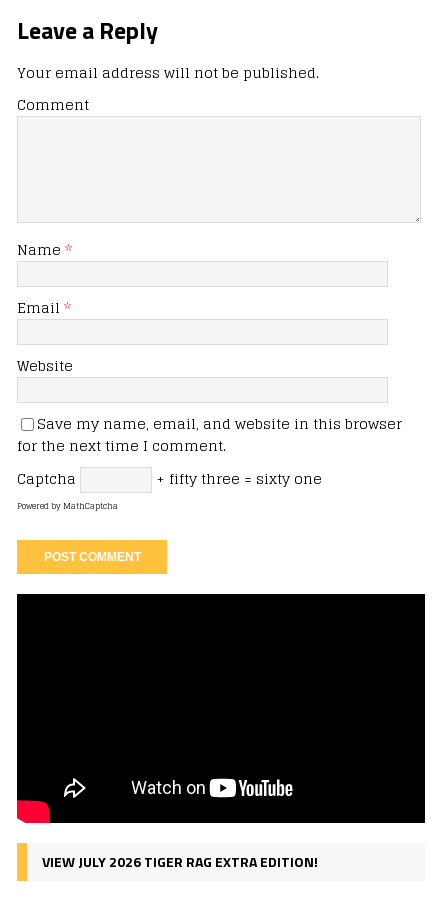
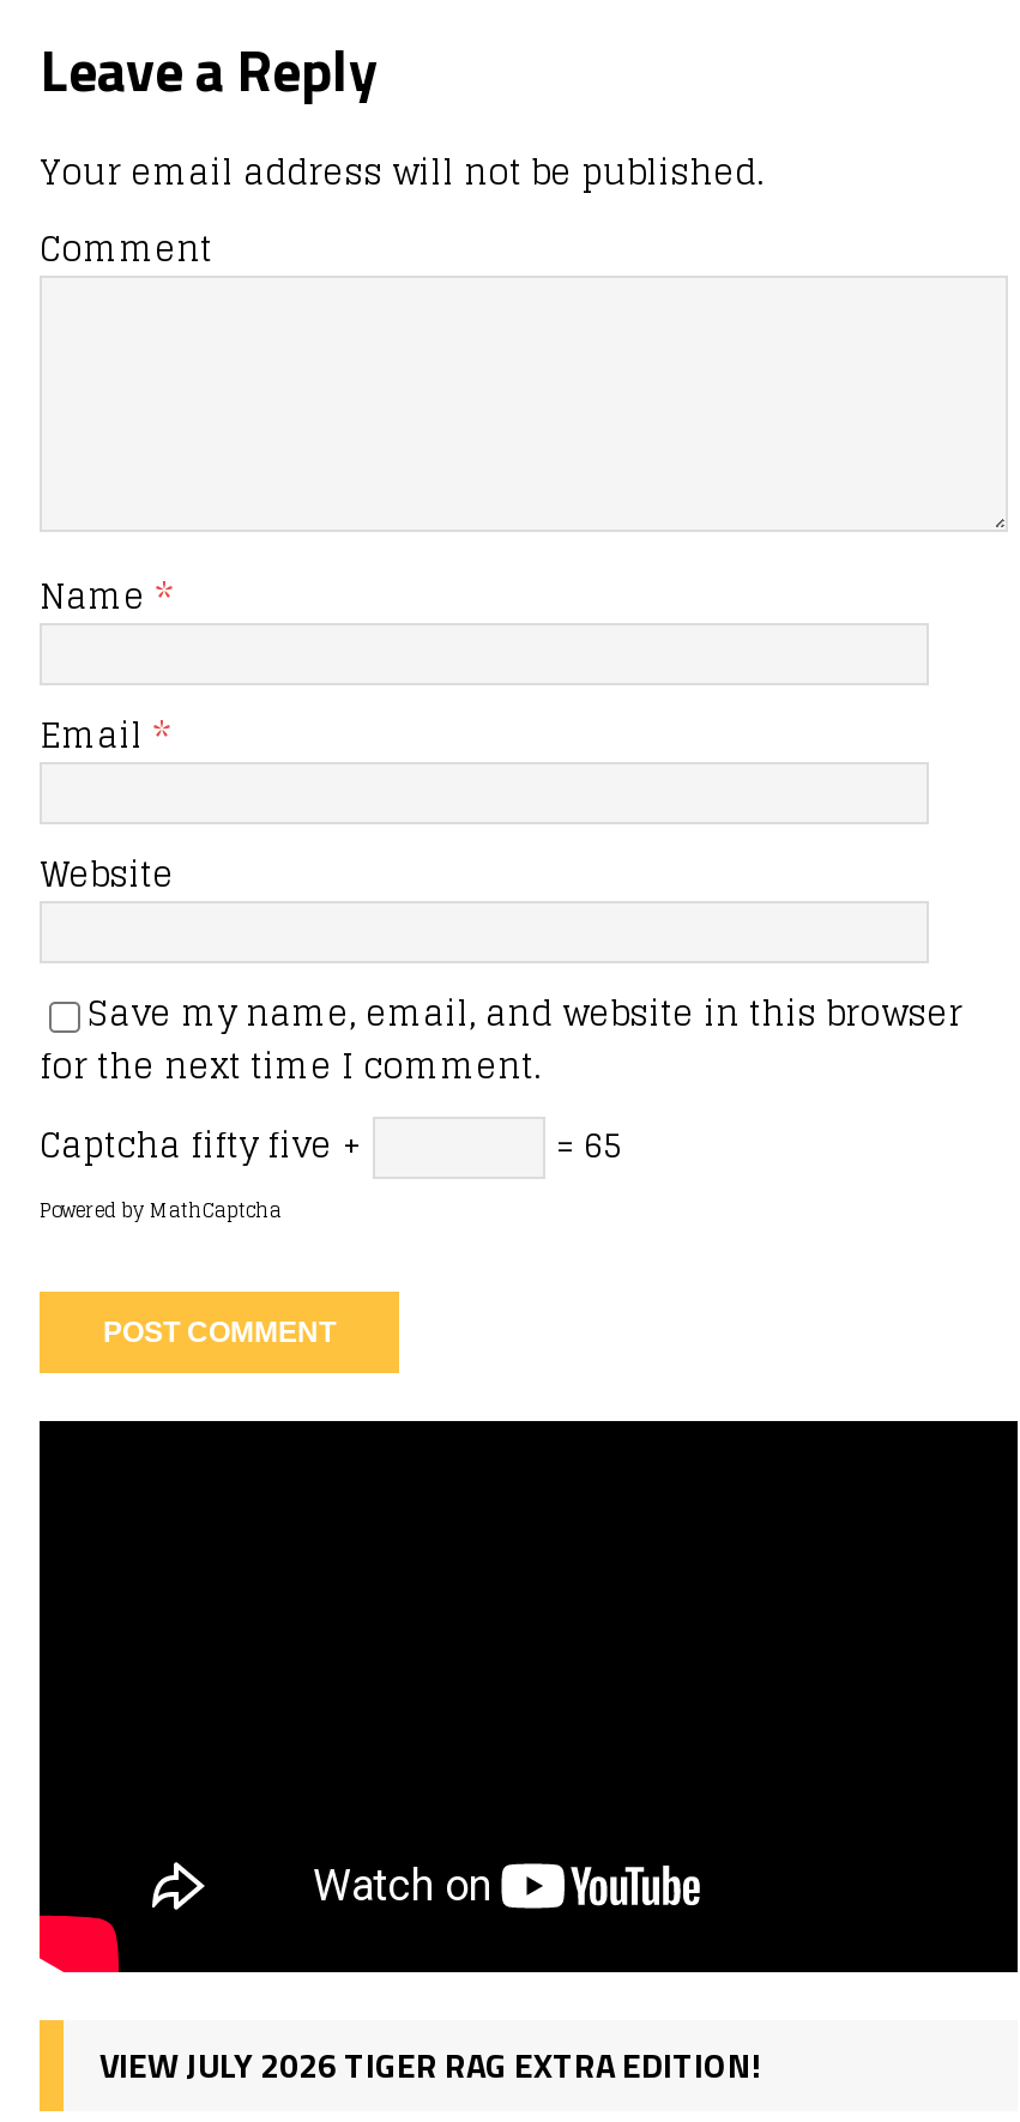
- Captcha
- + fifty three = sixty one
+ Captcha fifty five +
+ = 65
